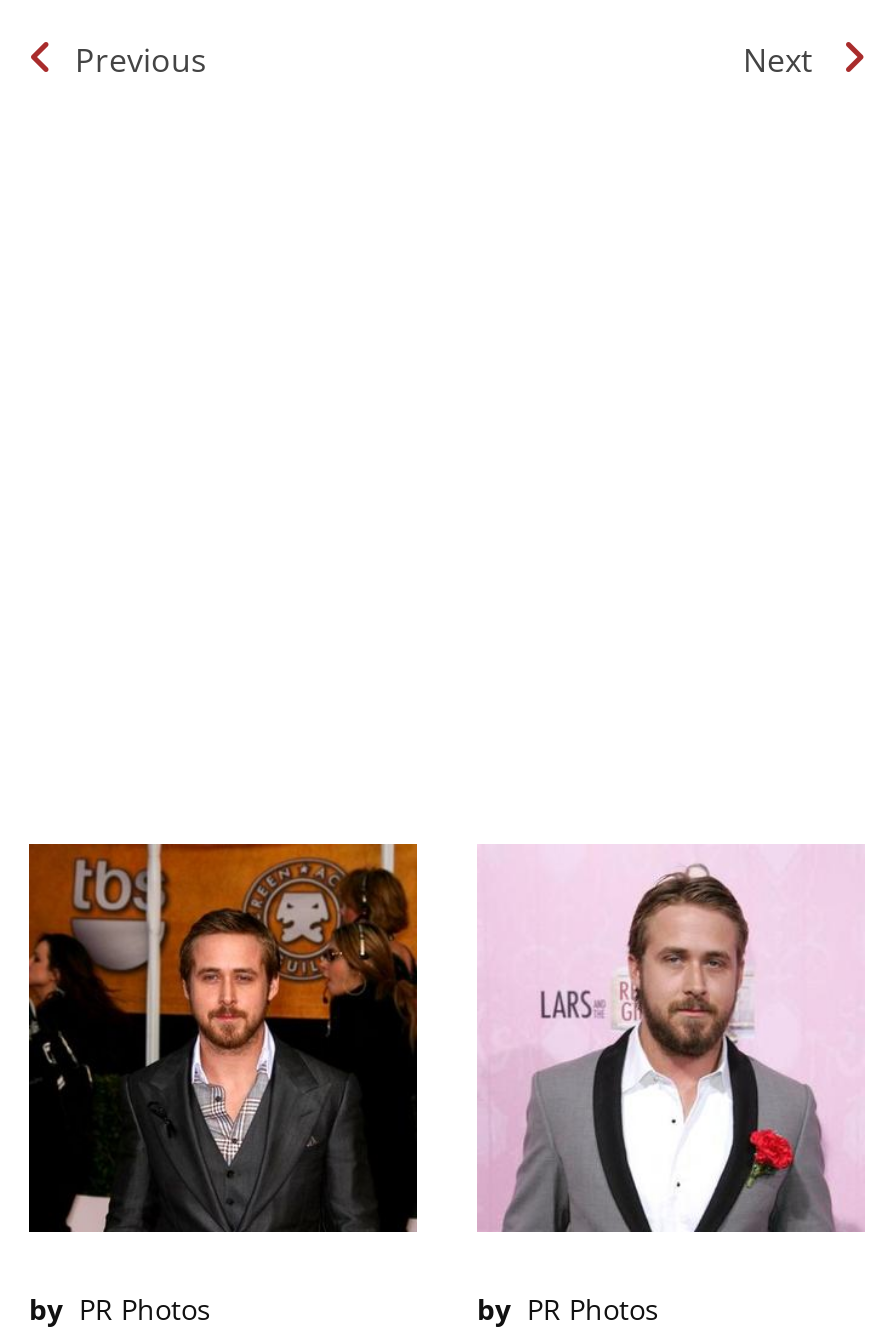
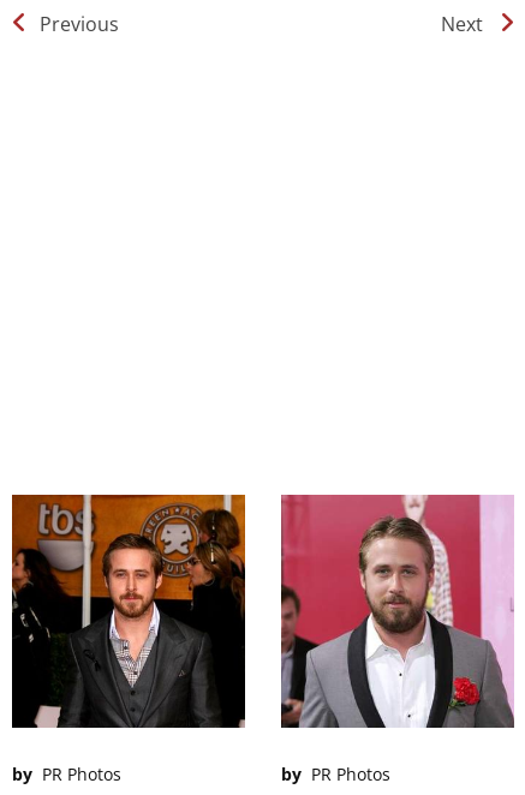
- [image]
+ [image]
